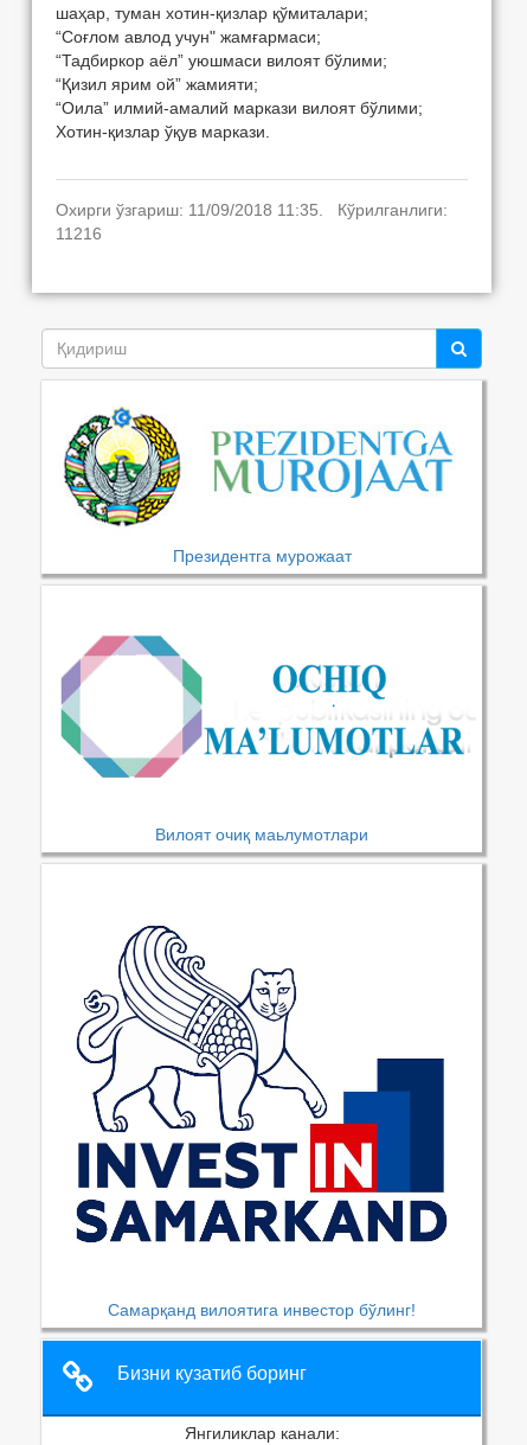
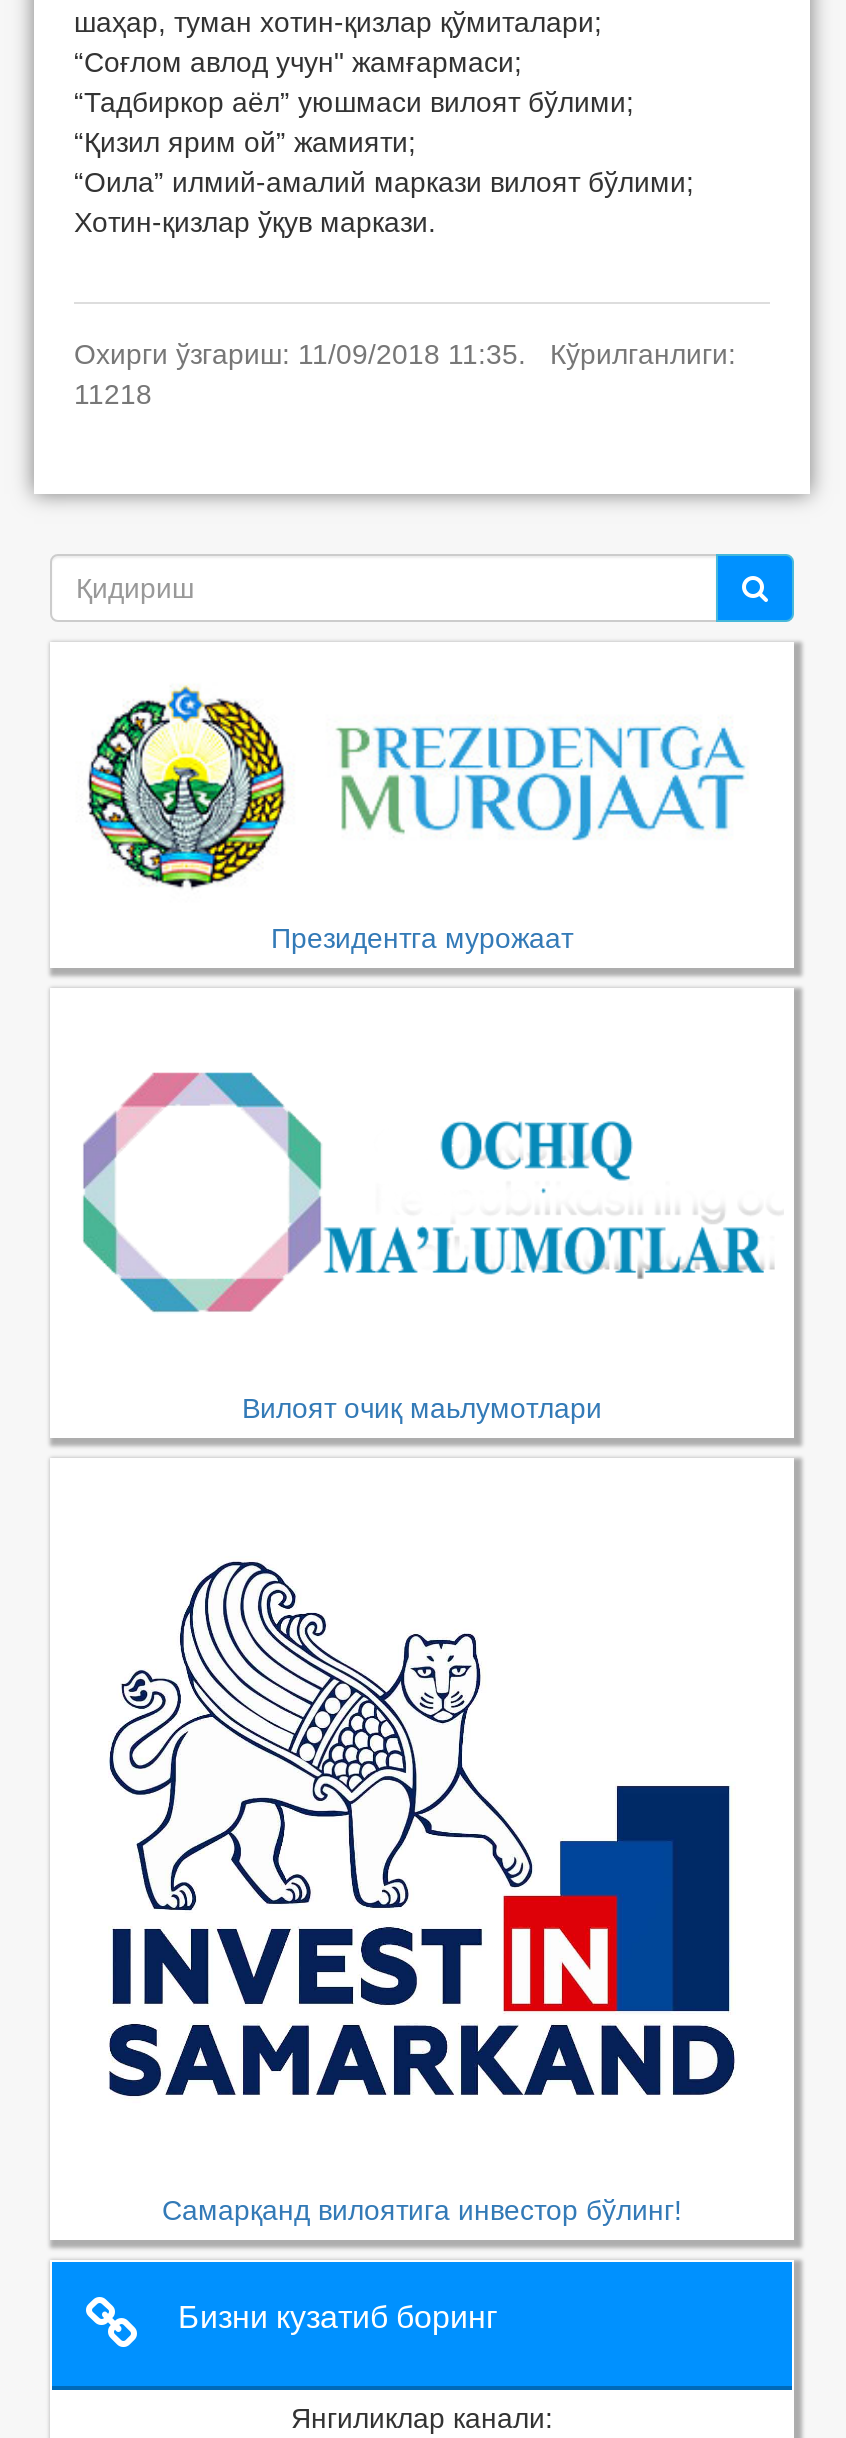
- 11216
+ 11218
